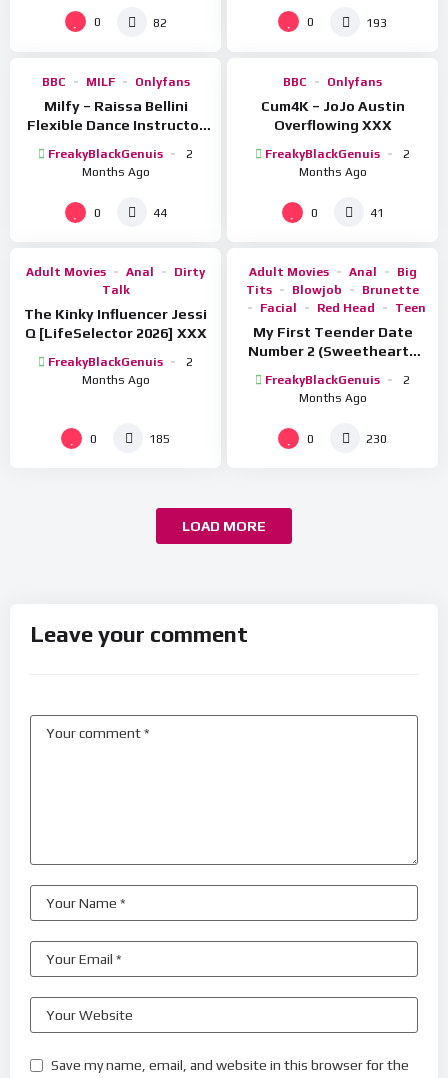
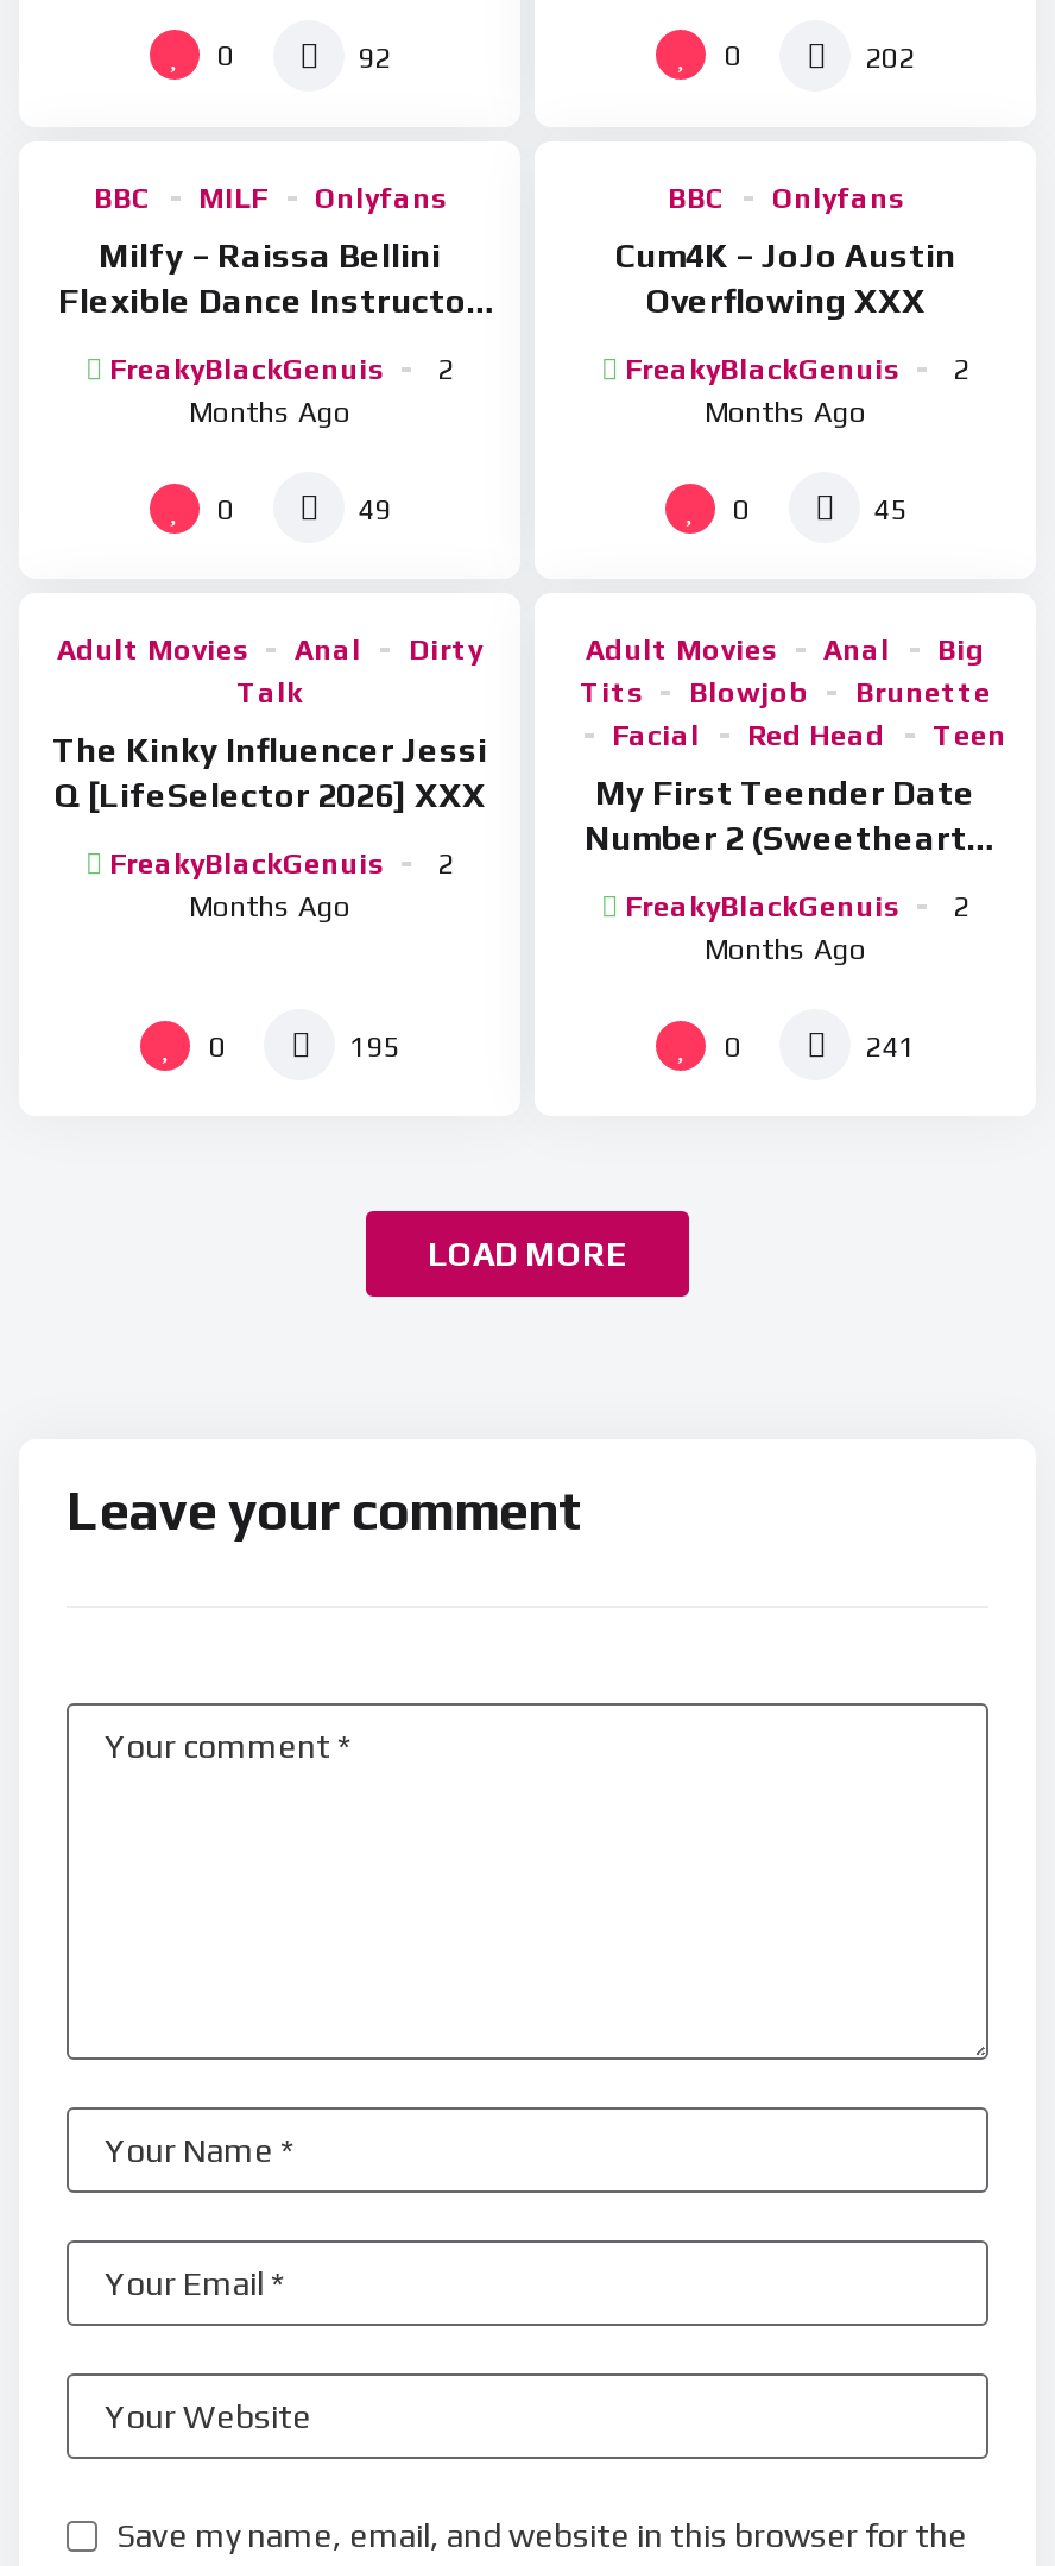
- 82
+ 92

- 193
+ 202

- 44
+ 49

- 41
+ 45

- 185
+ 195

- 230
+ 241
